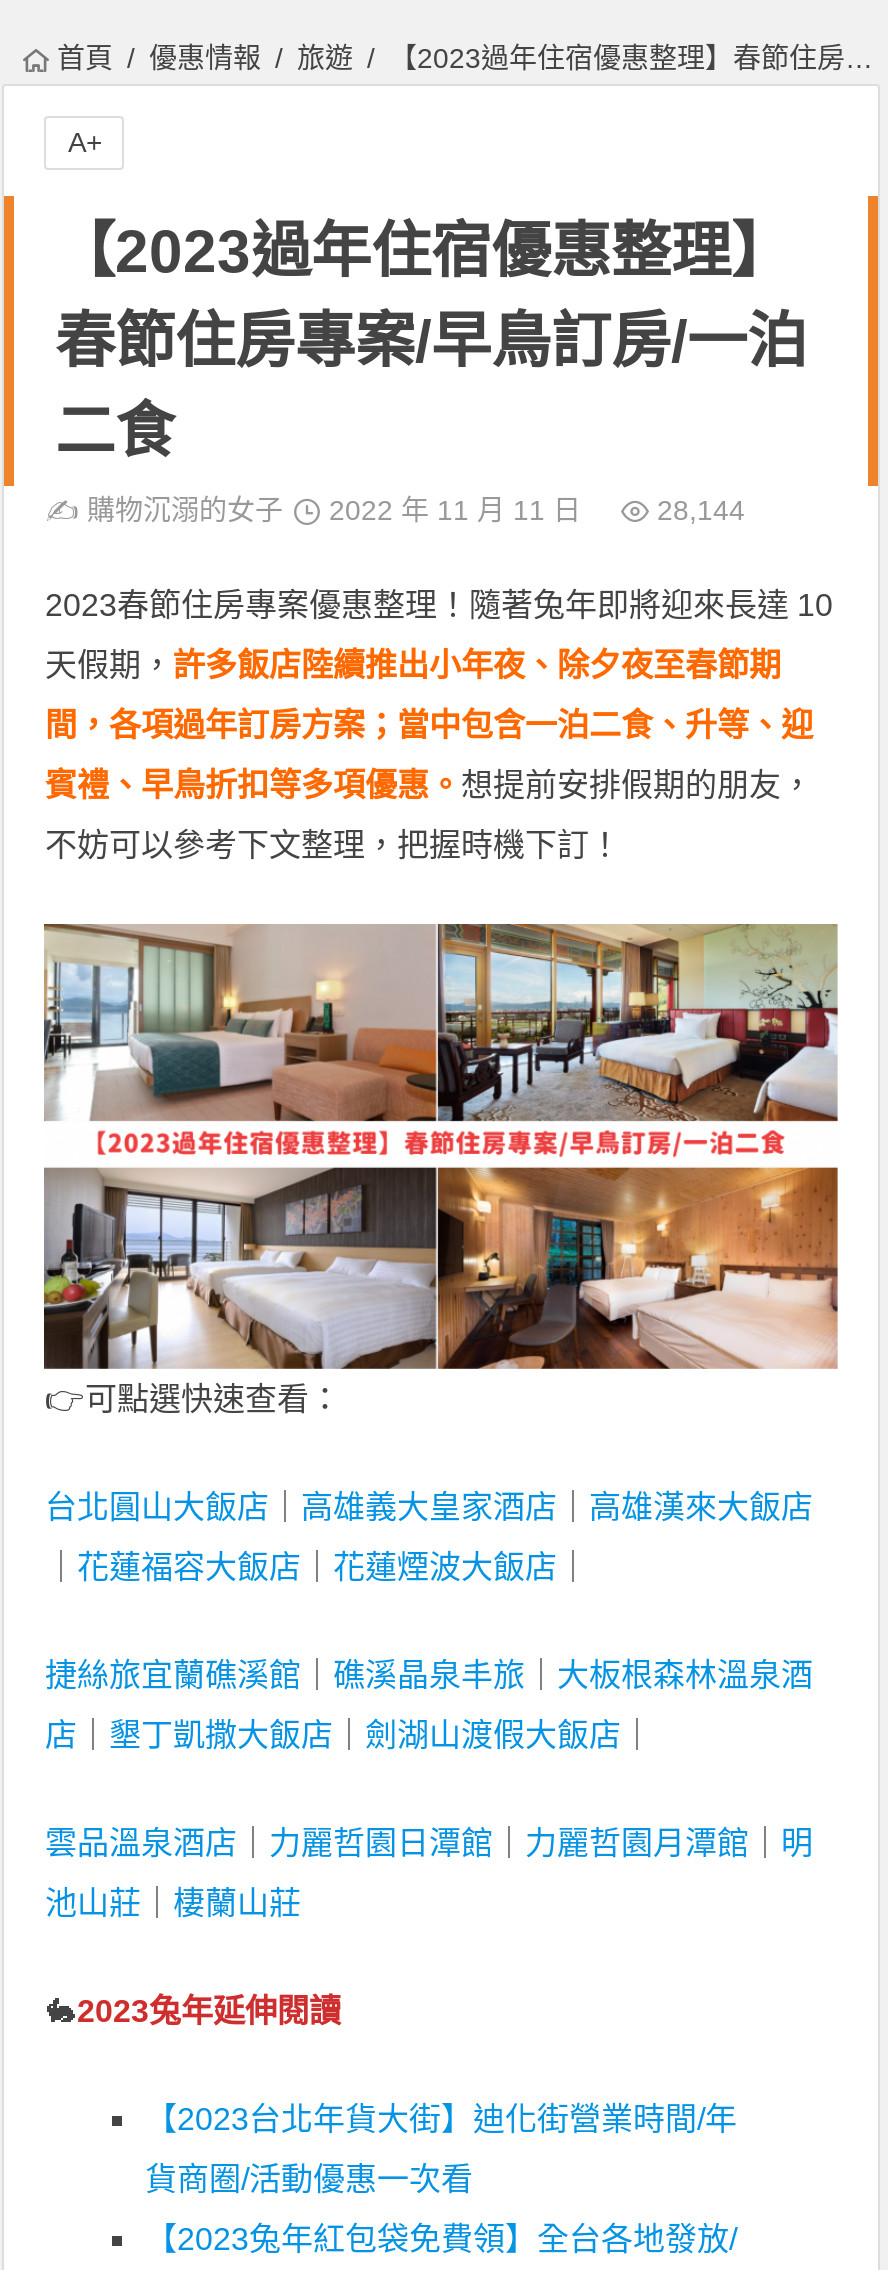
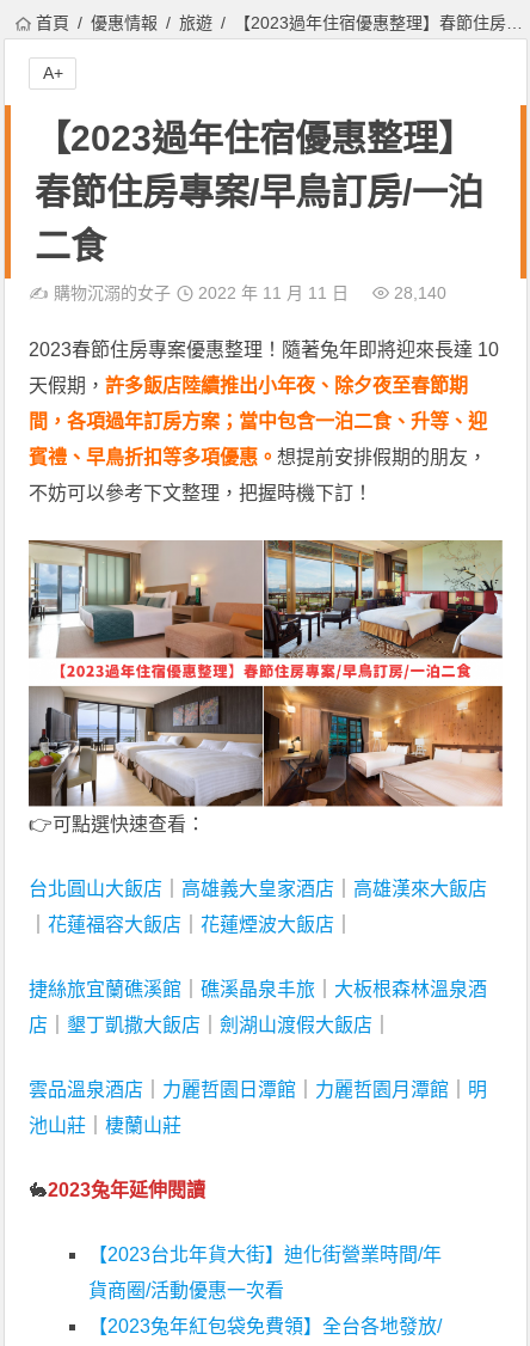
- 28,144
+ 28,140
